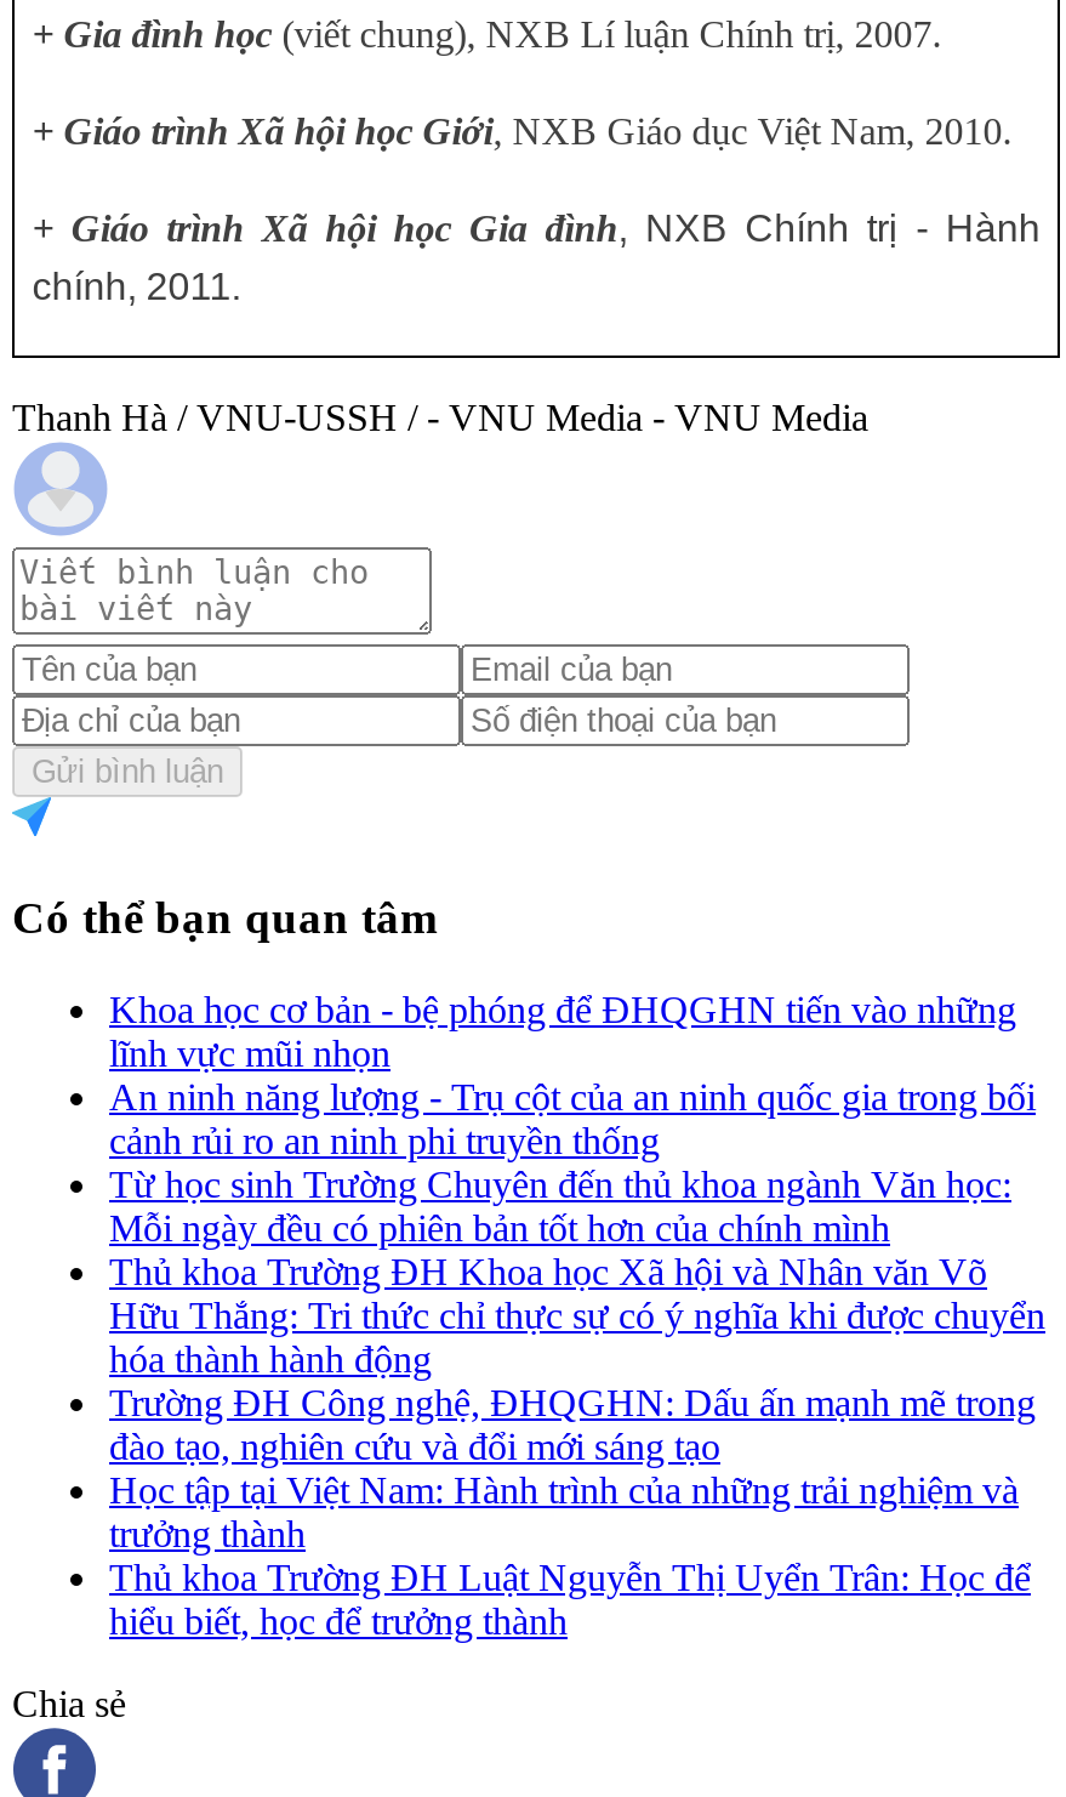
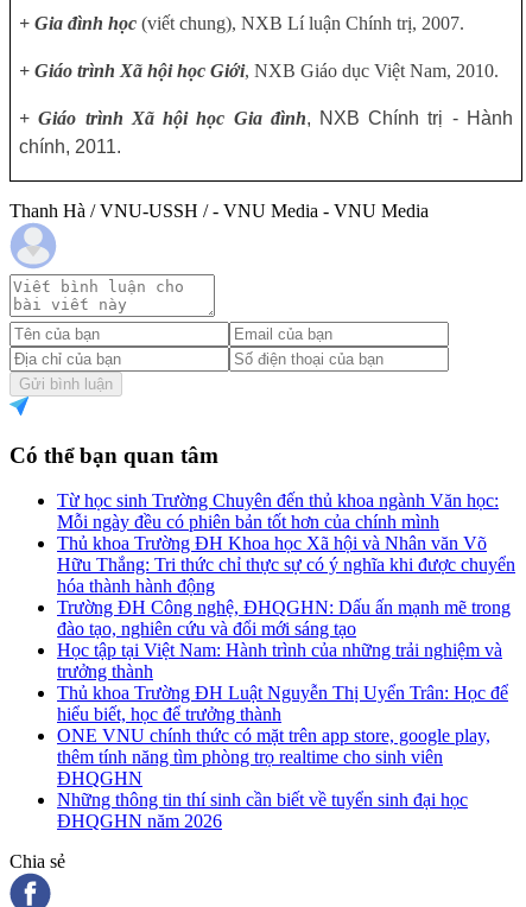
- Khoa học cơ bản - bệ phóng để ĐHQGHN tiến vào những
- lĩnh vực mũi nhọn
- An ninh năng lượng - Trụ cột của an ninh quốc gia trong bối
- cảnh rủi ro an ninh phi truyền thống

moved up: Từ học sinh Trường Chuyên đến thủ khoa ngành Văn học: | Mỗi ngày đều có phiên bản tốt hơn của chính mình | Thủ khoa Trường ĐH Khoa học Xã hội và Nhân văn Võ | ... | Thủ khoa Trường ĐH Luật Nguyễn Thị Uyển Trân: Học để | hiểu biết, học để trưởng thành

+ ONE VNU chính thức có mặt trên app store, google play,
+ thêm tính năng tìm phòng trọ realtime cho sinh viên
+ ĐHQGHN
+ Những thông tin thí sinh cần biết về tuyển sinh đại học
+ ĐHQGHN năm 2026
